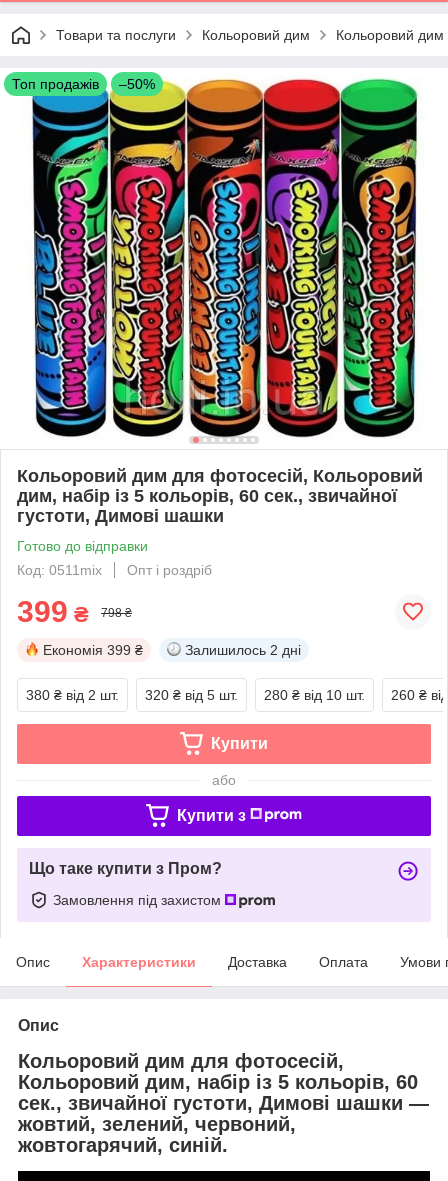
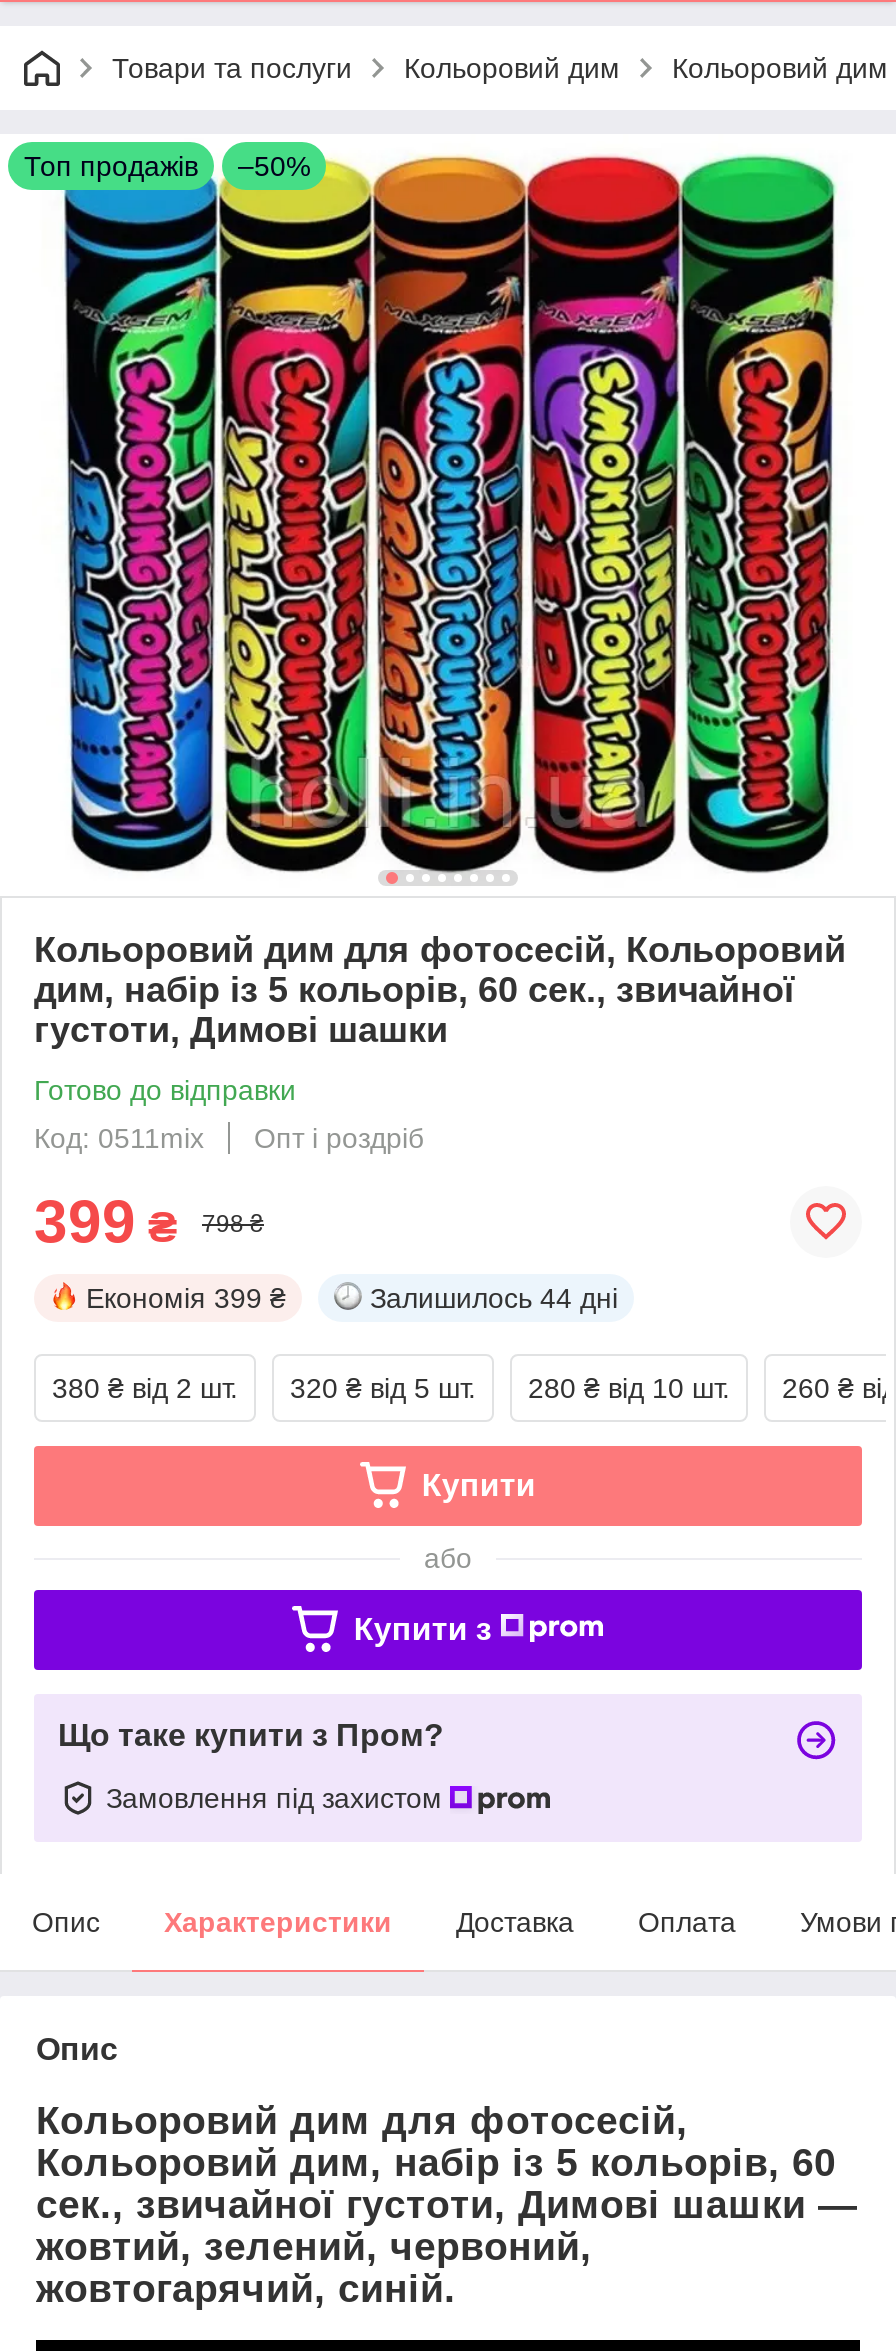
- Залишилось 2 дні
+ Залишилось 44 дні
